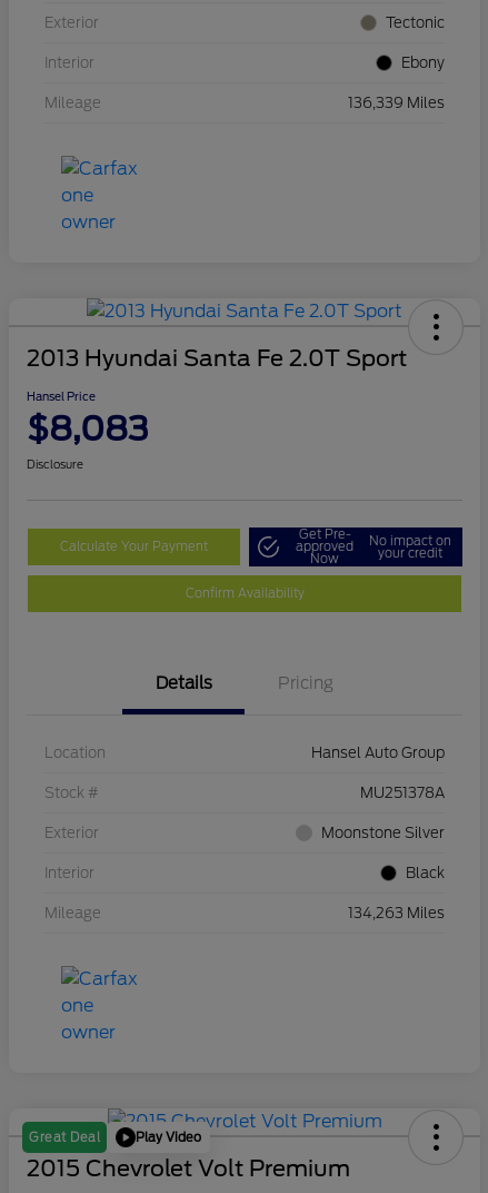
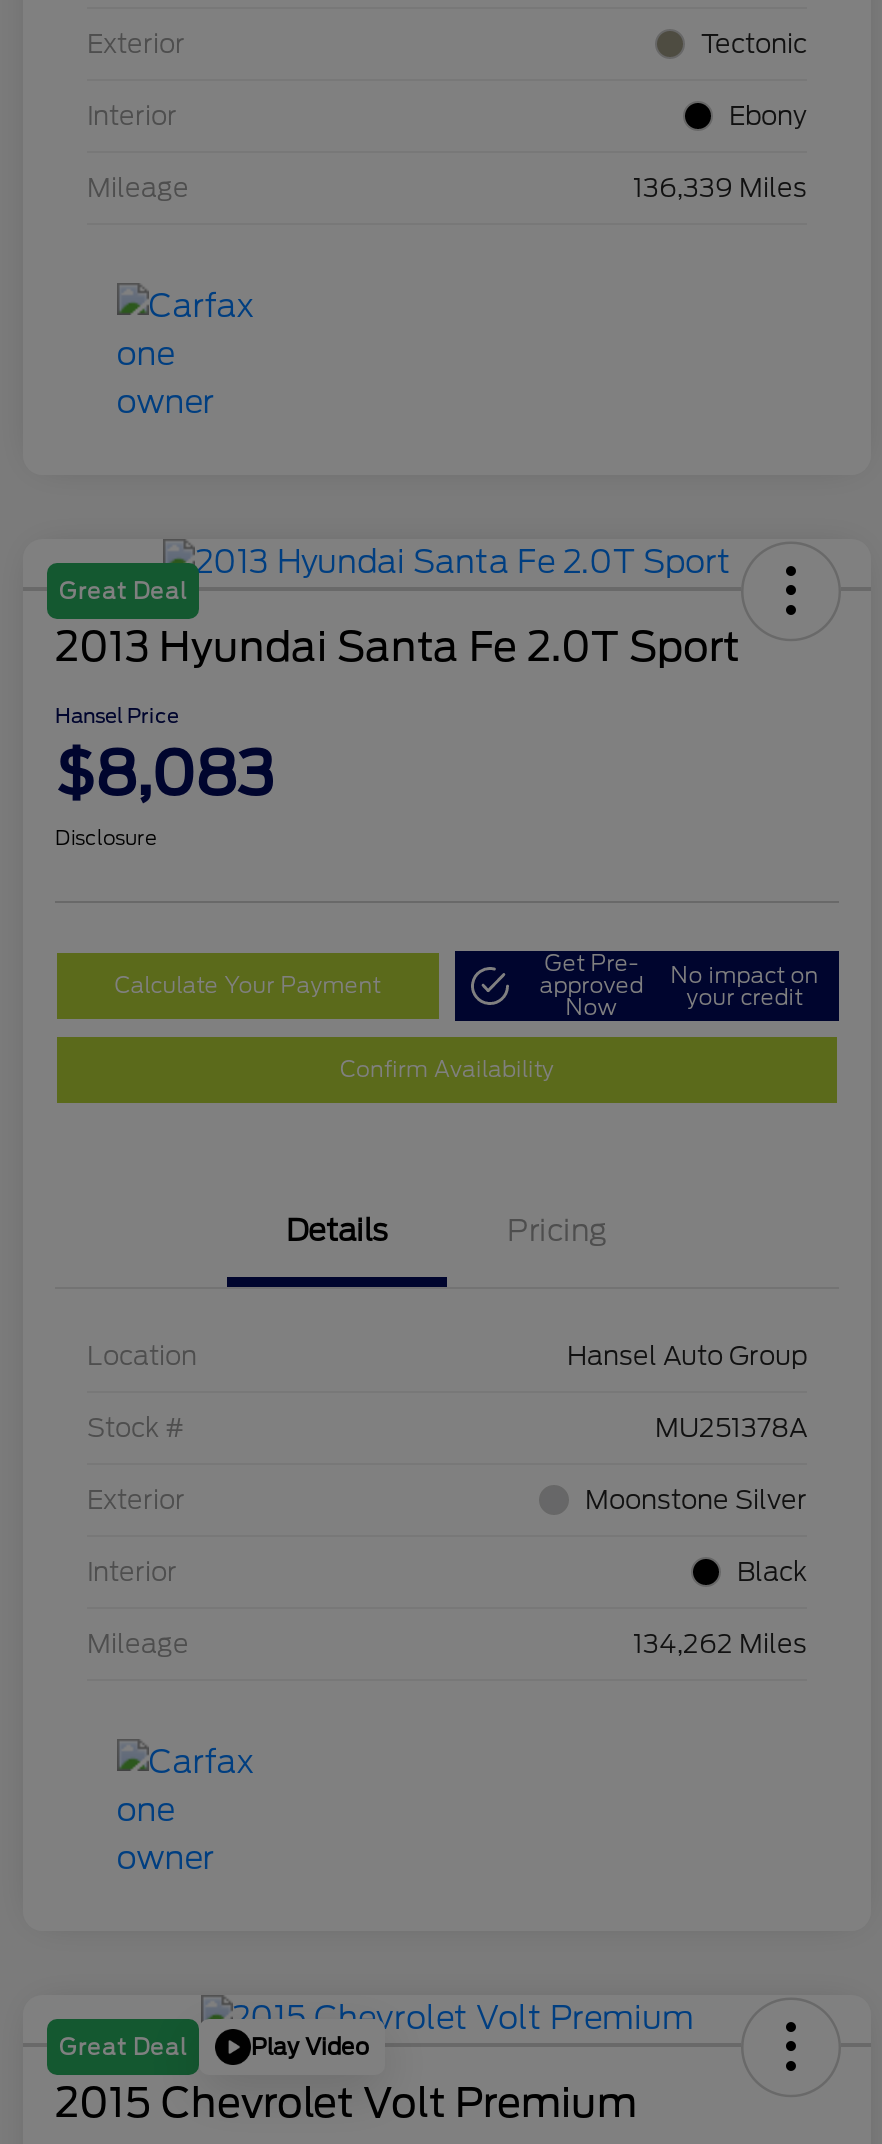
+ Great Deal

- 134,263 Miles
+ 134,262 Miles
